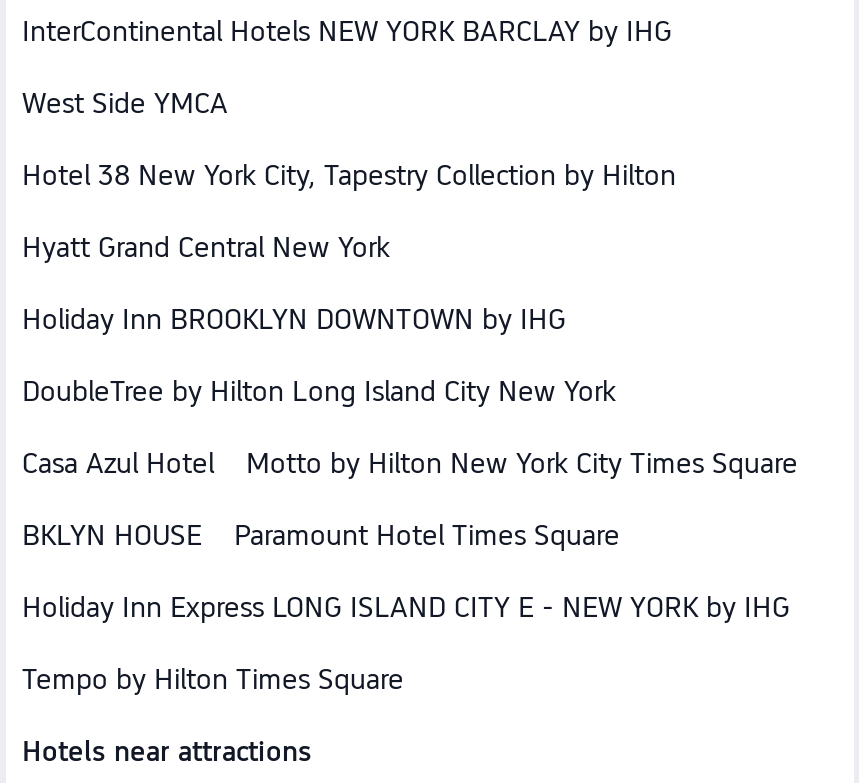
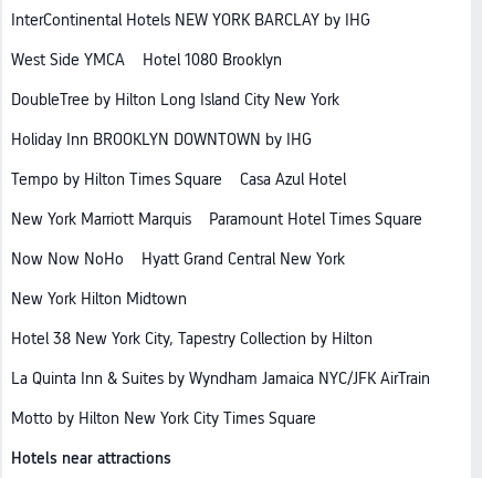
+ Hotel 1080 Brooklyn

moved down: Hotel 38 New York City, Tapestry Collection by Hilton

moved down: Hyatt Grand Central New York

moved down: Holiday Inn BROOKLYN DOWNTOWN by IHG

moved up: DoubleTree by Hilton Long Island City New York

moved up: Casa Azul Hotel

moved down: Motto by Hilton New York City Times Square

- BKLYN HOUSE
- Holiday Inn Express LONG ISLAND CITY E - NEW YORK by IHG

moved down: Paramount Hotel Times Square

moved up: Tempo by Hilton Times Square

+ New York Marriott Marquis
+ Now Now NoHo
+ New York Hilton Midtown
+ La Quinta Inn & Suites by Wyndham Jamaica NYC/JFK AirTrain
